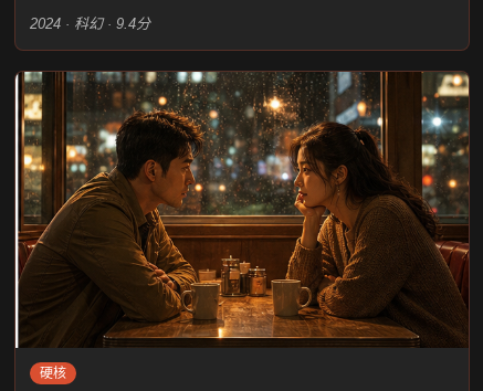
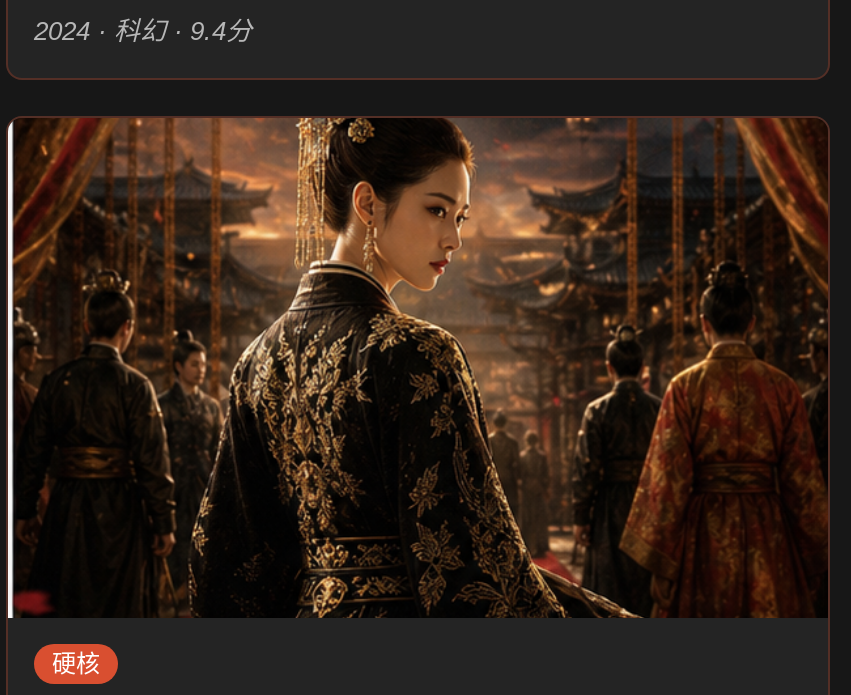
- [image]
+ [image]
